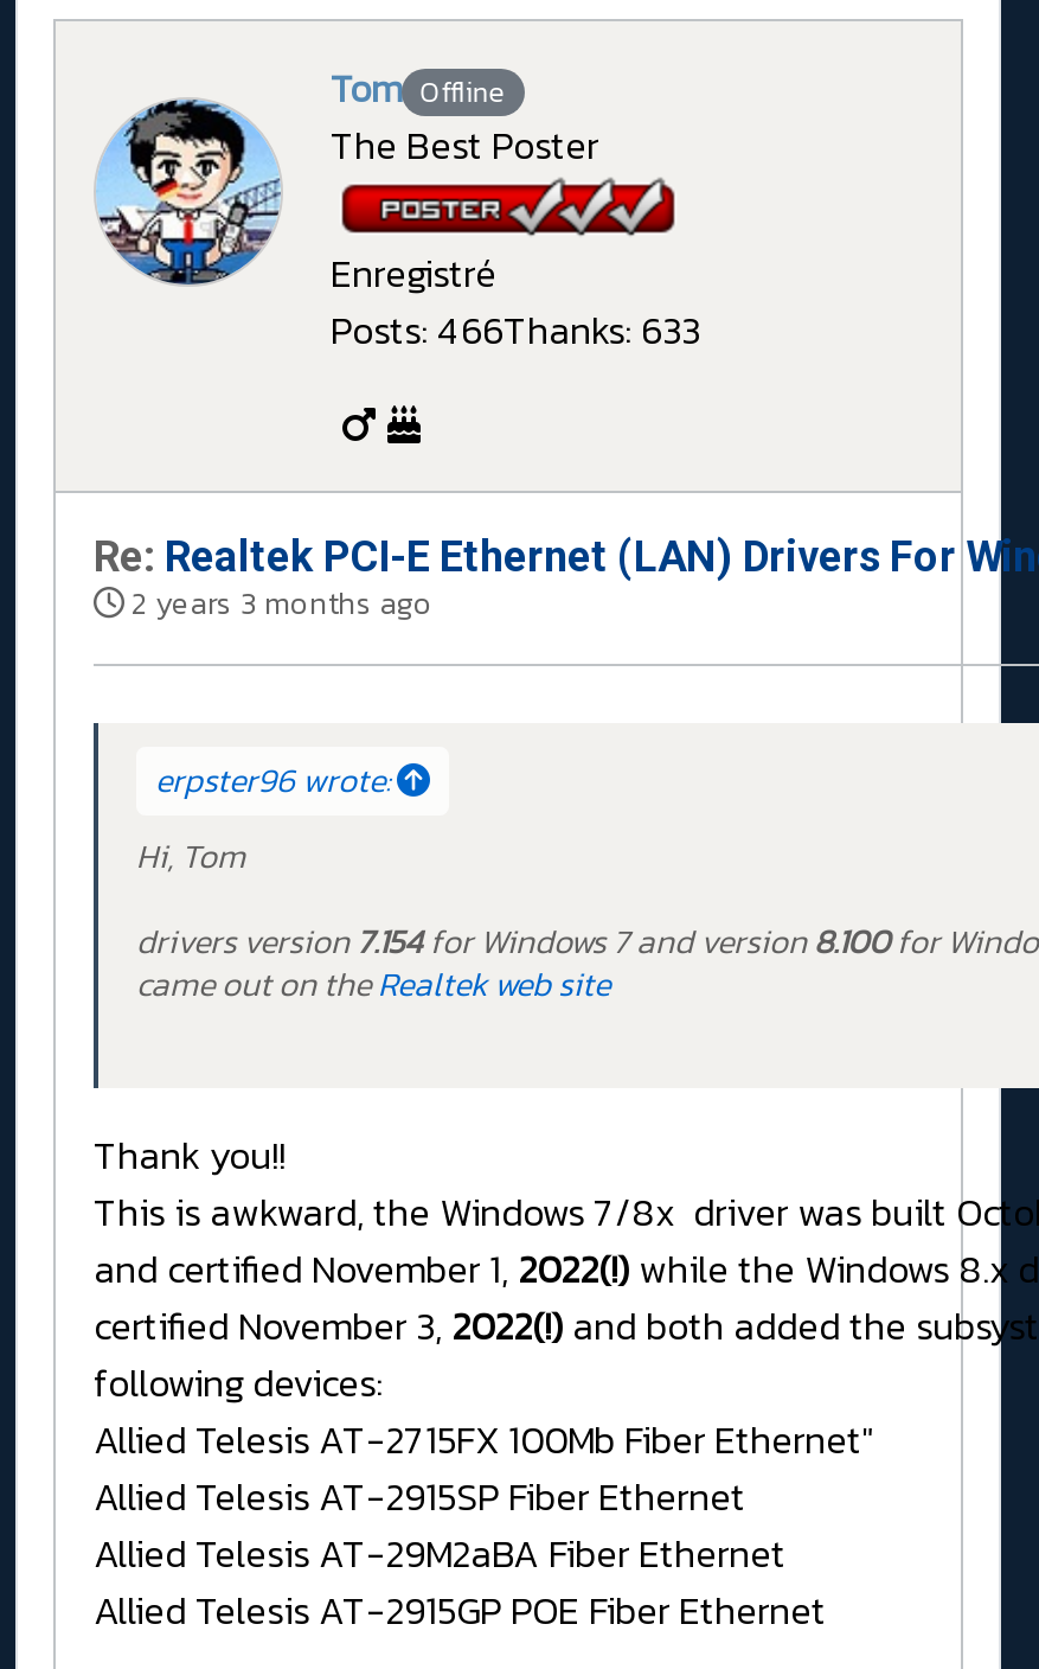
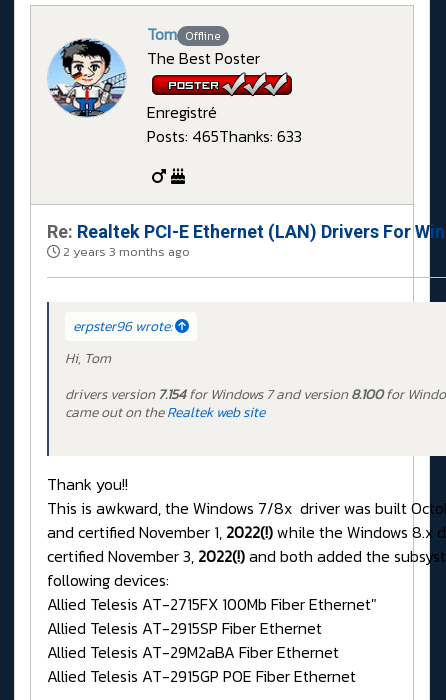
- Posts: 466Thanks: 633
+ Posts: 465Thanks: 633
